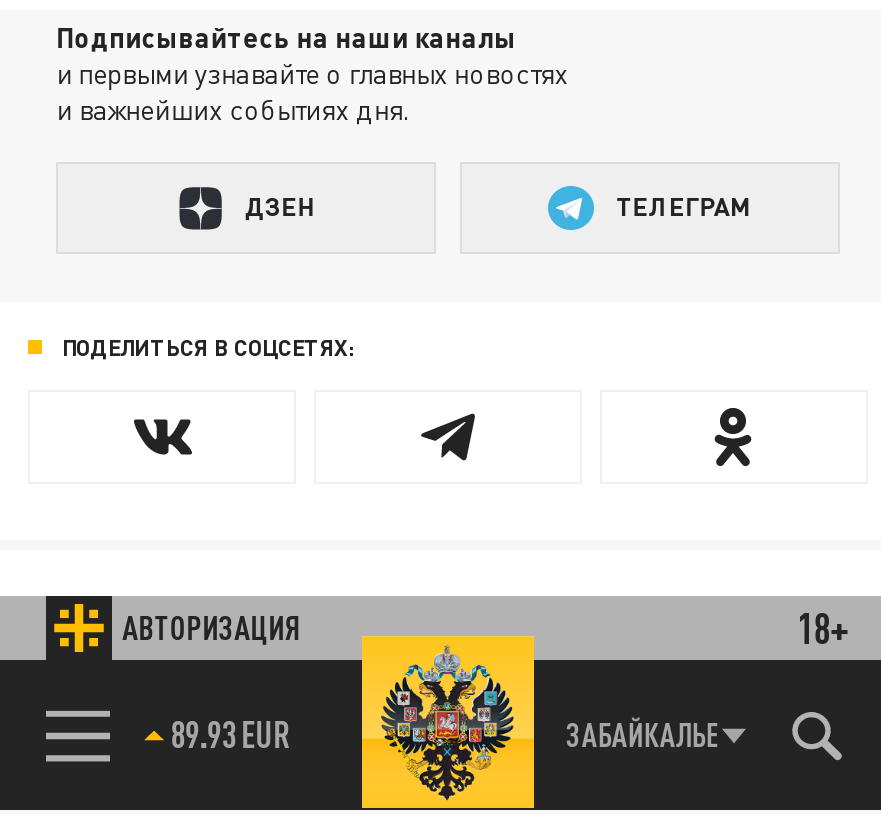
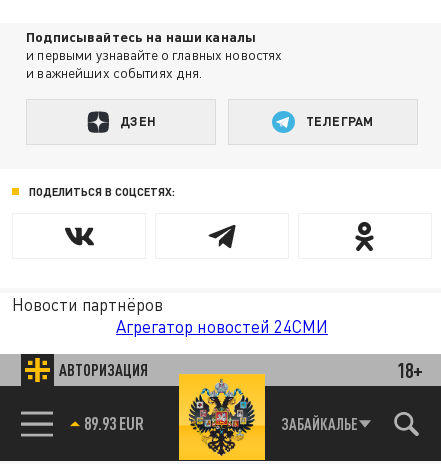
+ Новости партнёров
+ Агрегатор новостей 24СМИ
